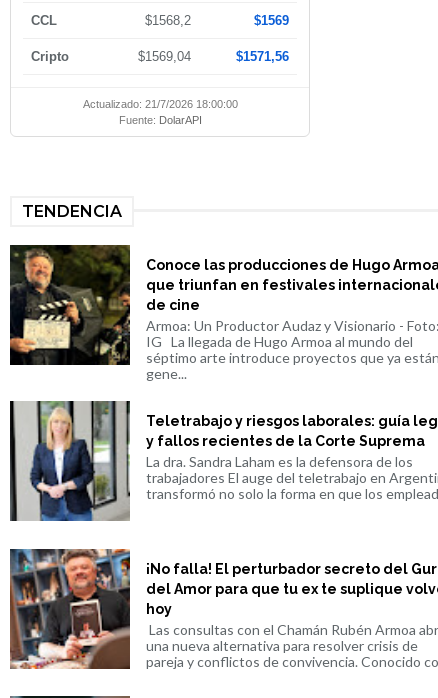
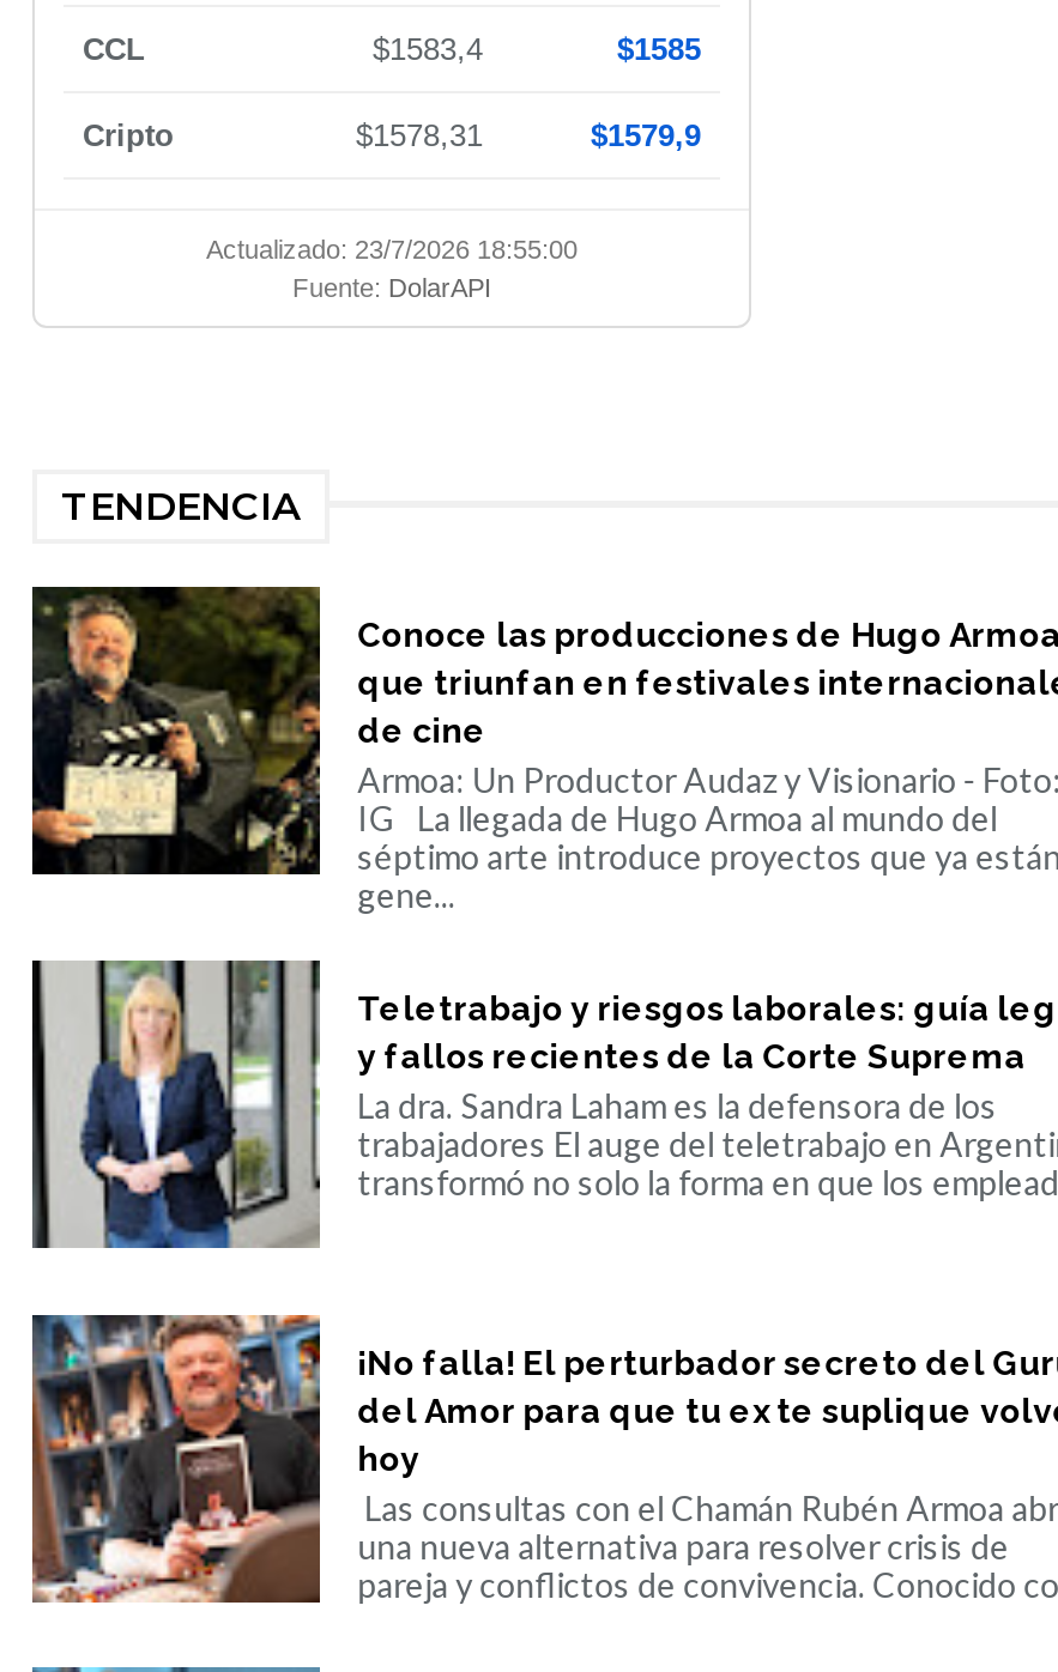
- $1568,2
+ $1583,4

- $1569
+ $1585

- $1569,04
+ $1578,31

- $1571,56
+ $1579,9

- Actualizado: 21/7/2026 18:00:00
+ Actualizado: 23/7/2026 18:55:00
